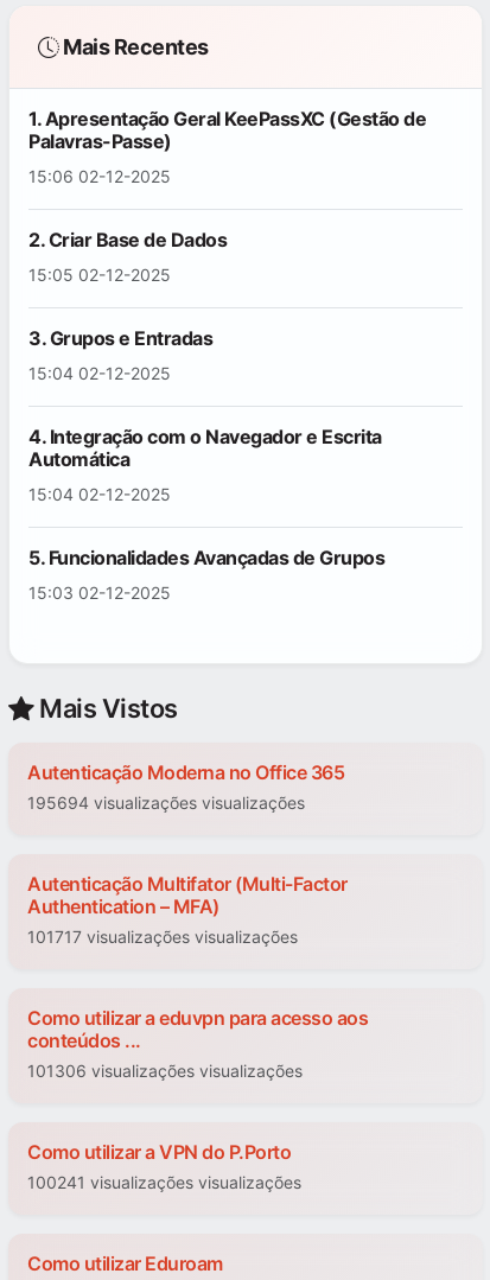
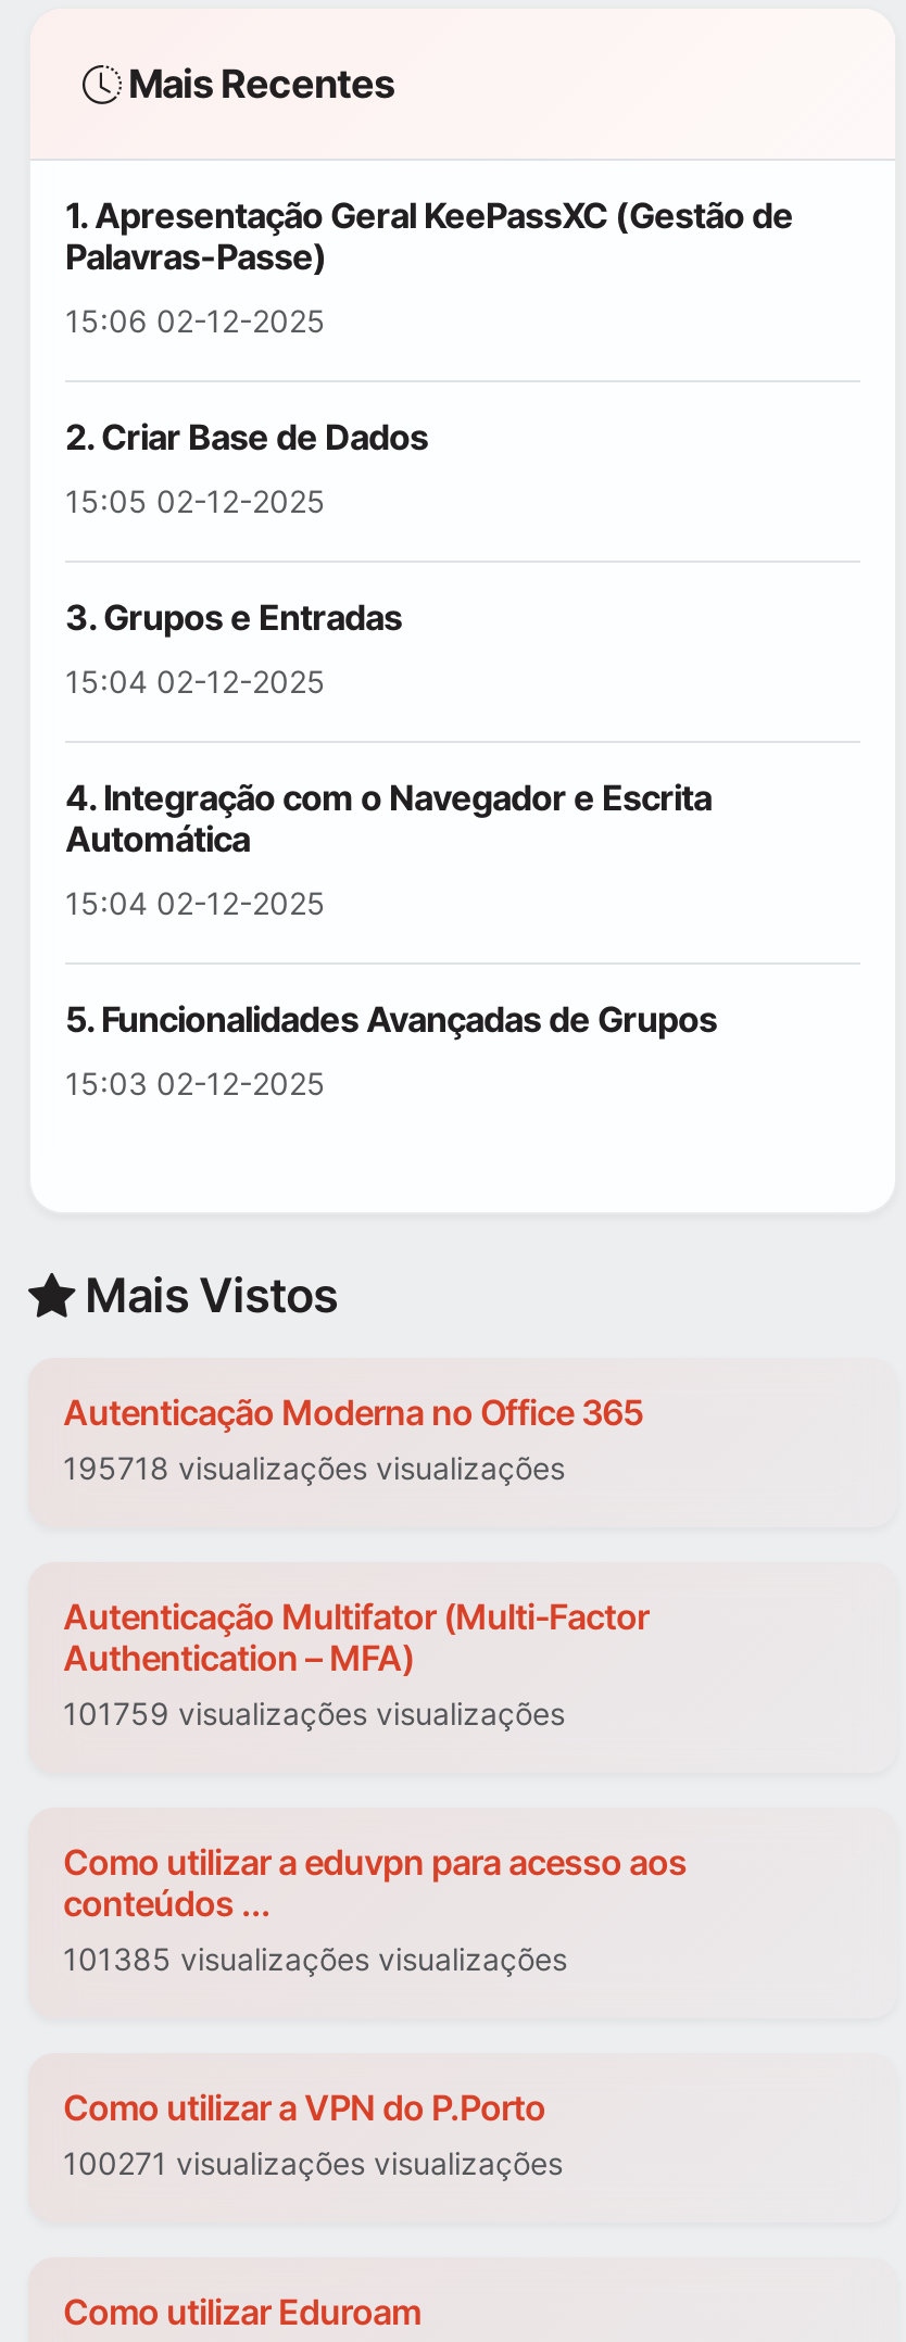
- 195694 visualizações visualizações
+ 195718 visualizações visualizações

- 101717 visualizações visualizações
+ 101759 visualizações visualizações

- 101306 visualizações visualizações
+ 101385 visualizações visualizações

- 100241 visualizações visualizações
+ 100271 visualizações visualizações
